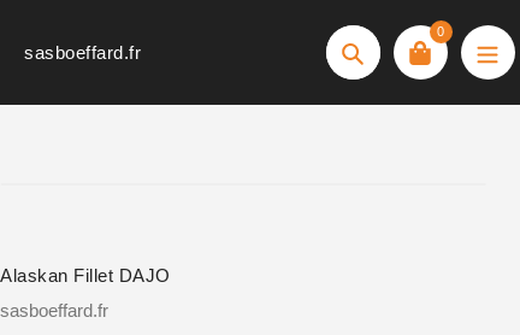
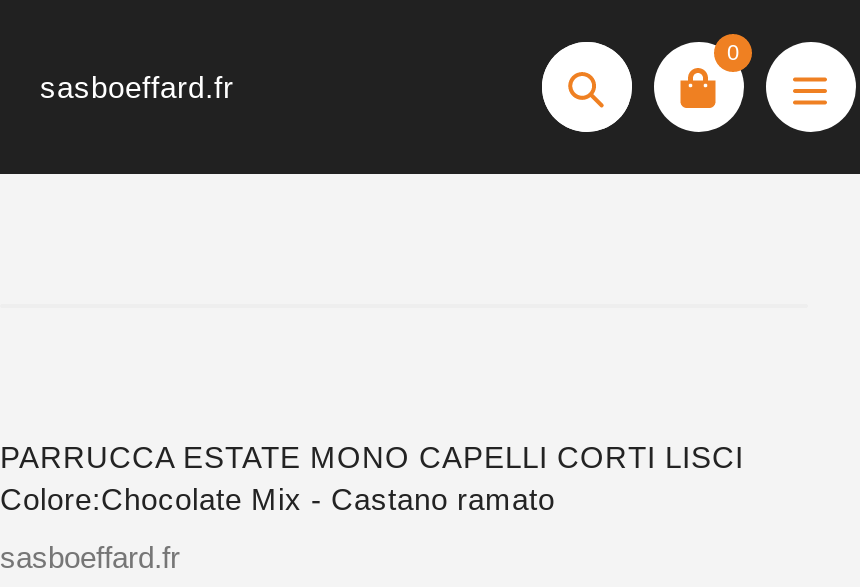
- Alaskan Fillet DAJO
+ PARRUCCA ESTATE MONO CAPELLI CORTI LISCI
+ Colore:Chocolate Mix - Castano ramato
